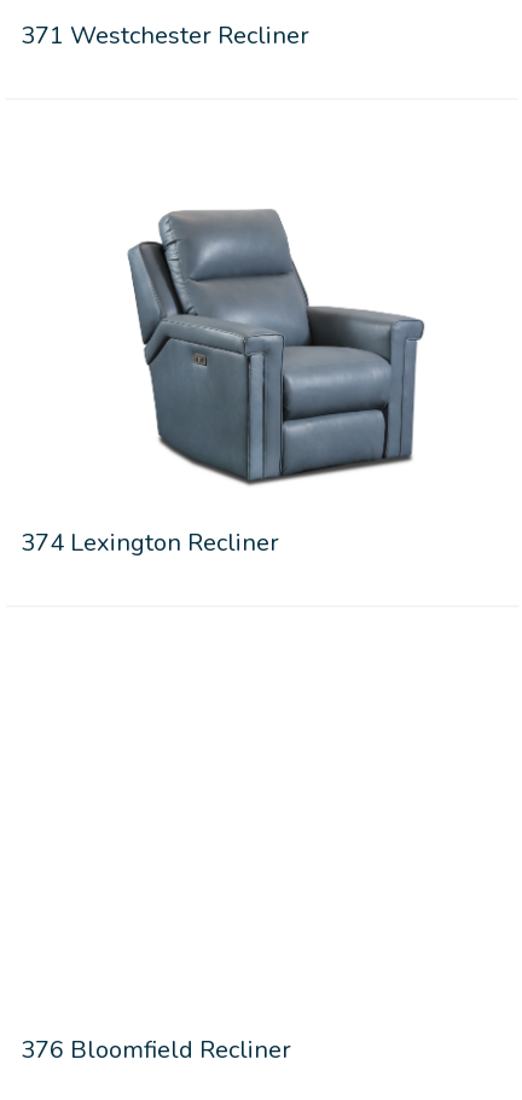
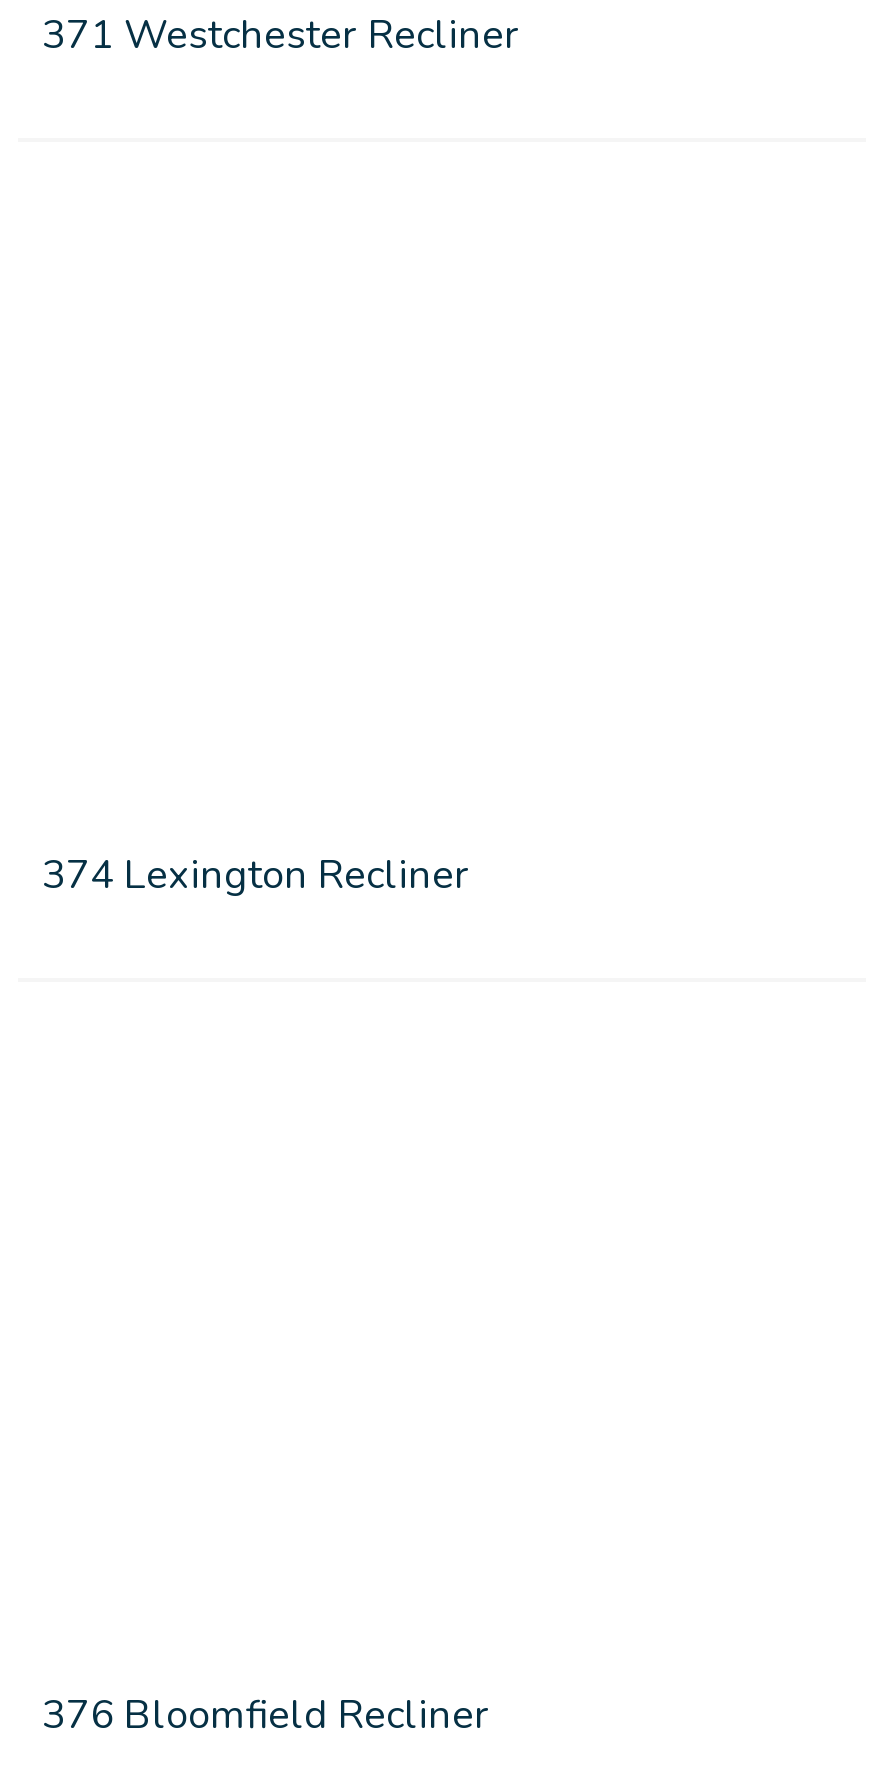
- [image]
